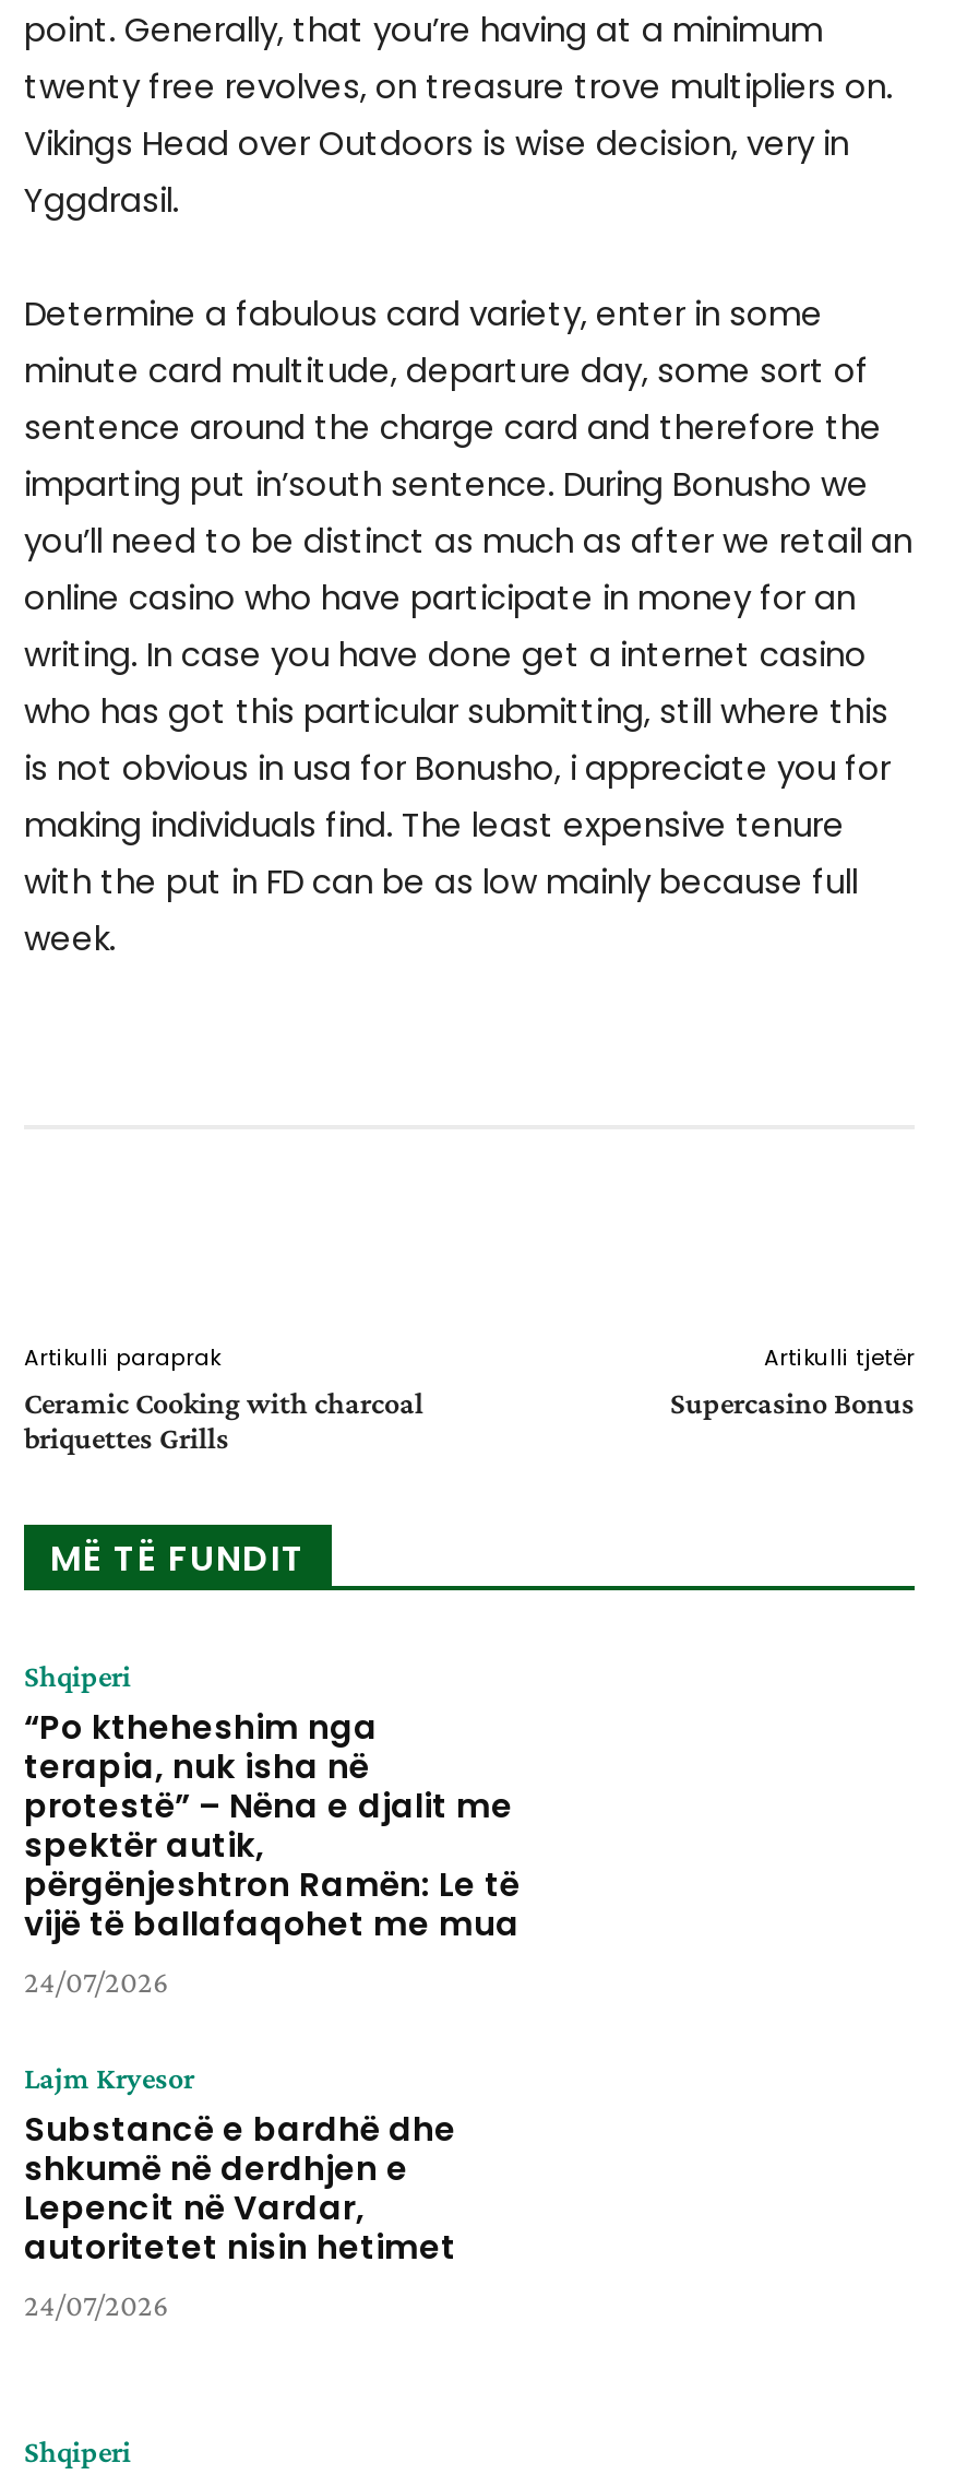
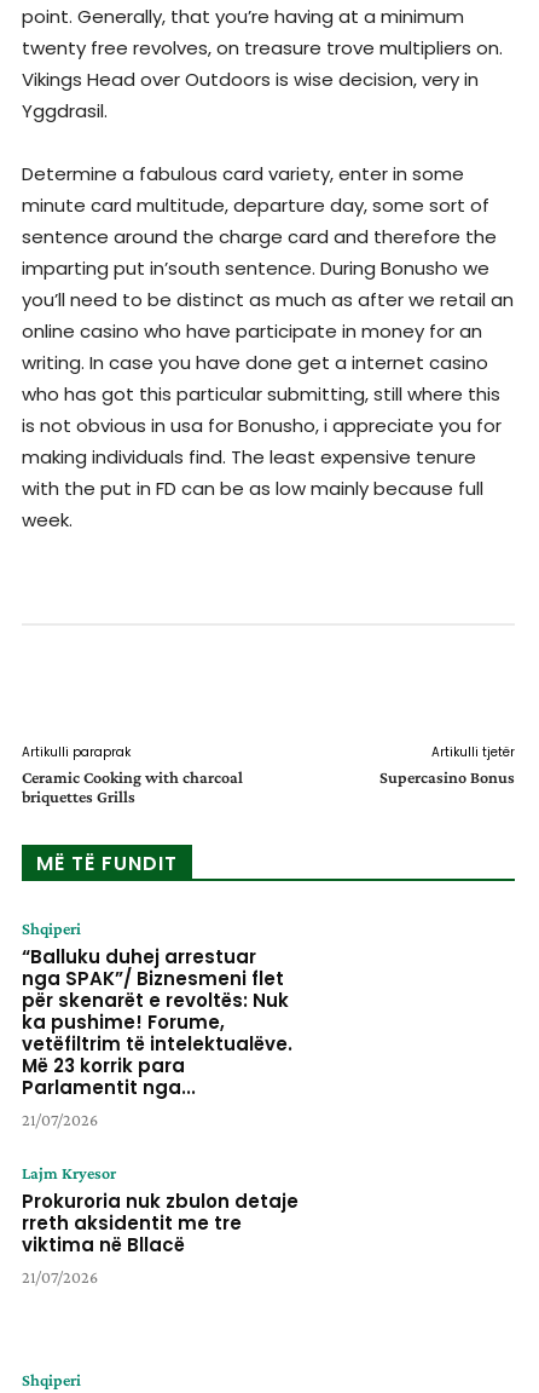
- “Po ktheheshim nga
- terapia, nuk isha në
- protestë” – Nëna e djalit me
- spektër autik,
- përgënjeshtron Ramën: Le të
- vijë të ballafaqohet me mua
- 24/07/2026
+ “Balluku duhej arrestuar
+ nga SPAK”/ Biznesmeni flet
+ për skenarët e revoltës: Nuk
+ ka pushime! Forume,
+ vetëfiltrim të intelektualëve.
+ Më 23 korrik para
+ Parlamentit nga...
+ 21/07/2026

- Substancë e bardhë dhe
- shkumë në derdhjen e
- Lepencit në Vardar,
- autoritetet nisin hetimet
- 24/07/2026
+ Prokuroria nuk zbulon detaje
+ rreth aksidentit me tre
+ viktima në Bllacë
+ 21/07/2026
